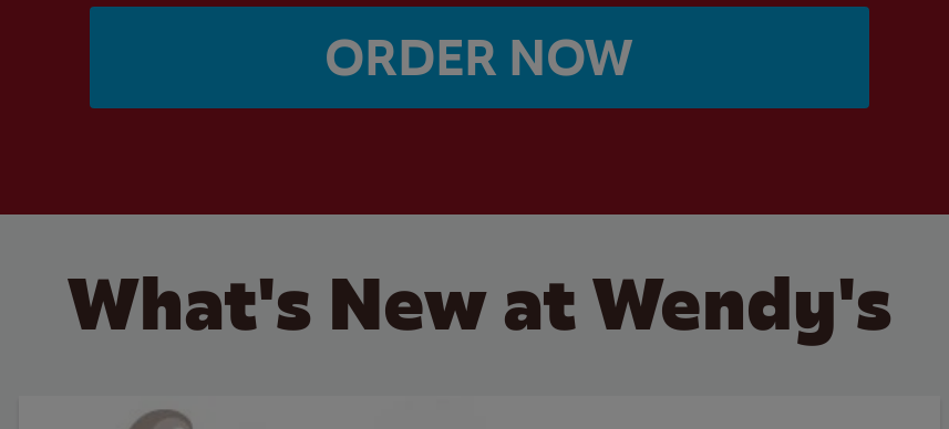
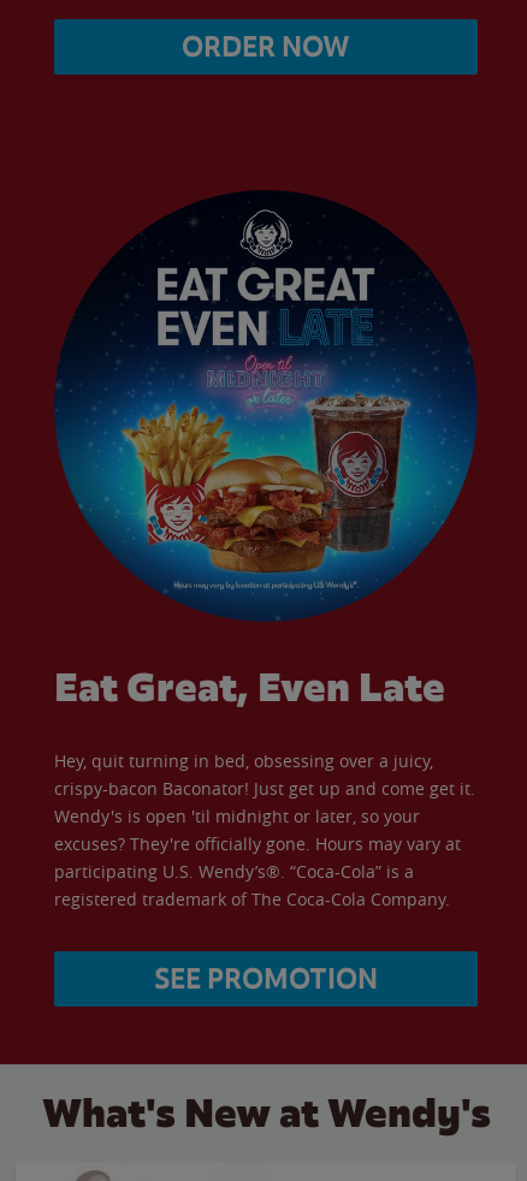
+ [image]
+ Eat Great, Even Late
+ Hey, quit turning in bed, obsessing over a juicy,
+ crispy-bacon Baconator! Just get up and come get it.
+ Wendy's is open 'til midnight or later, so your
+ excuses? They're officially gone. Hours may vary at
+ participating U.S. Wendy’s®. “Coca-Cola” is a
+ registered trademark of The Coca-Cola Company.
+ SEE PROMOTION
